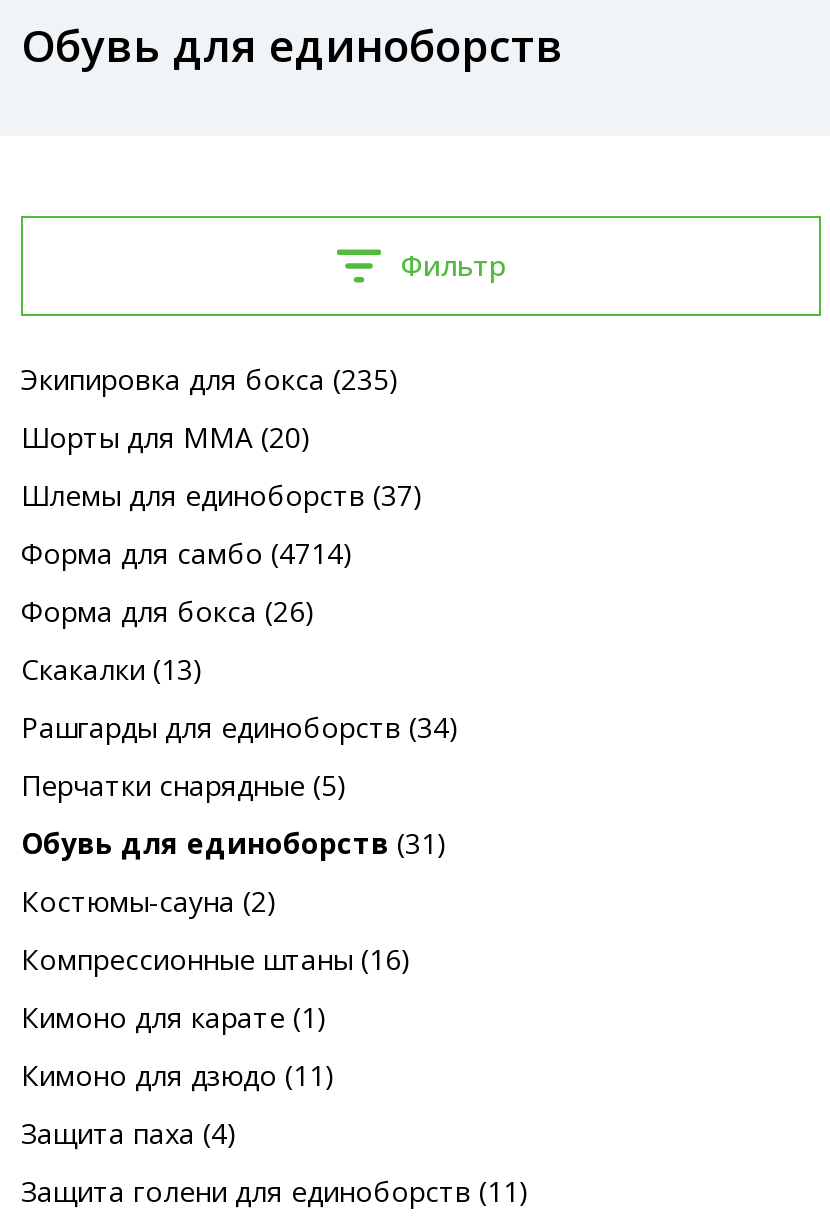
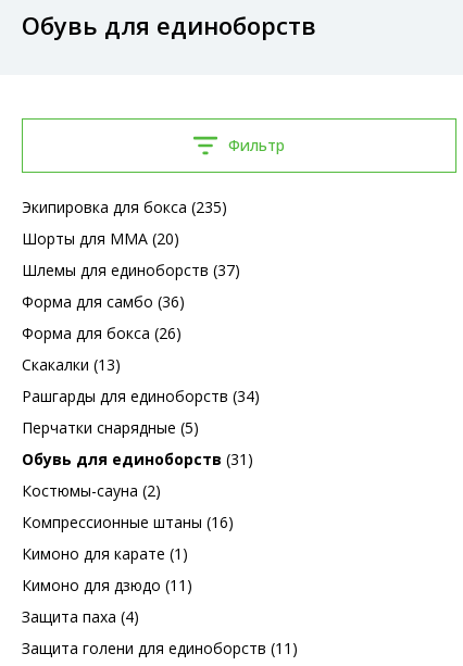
- Форма для самбо (4714)
+ Форма для самбо (36)
